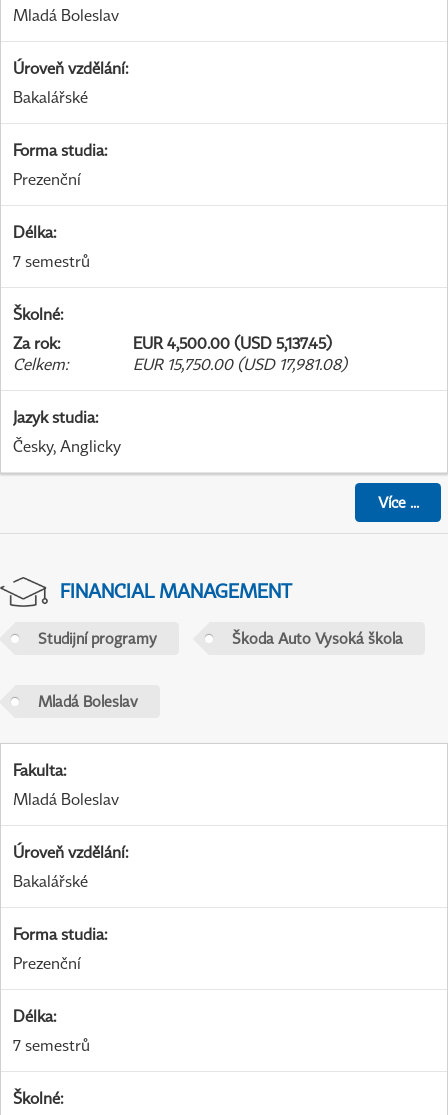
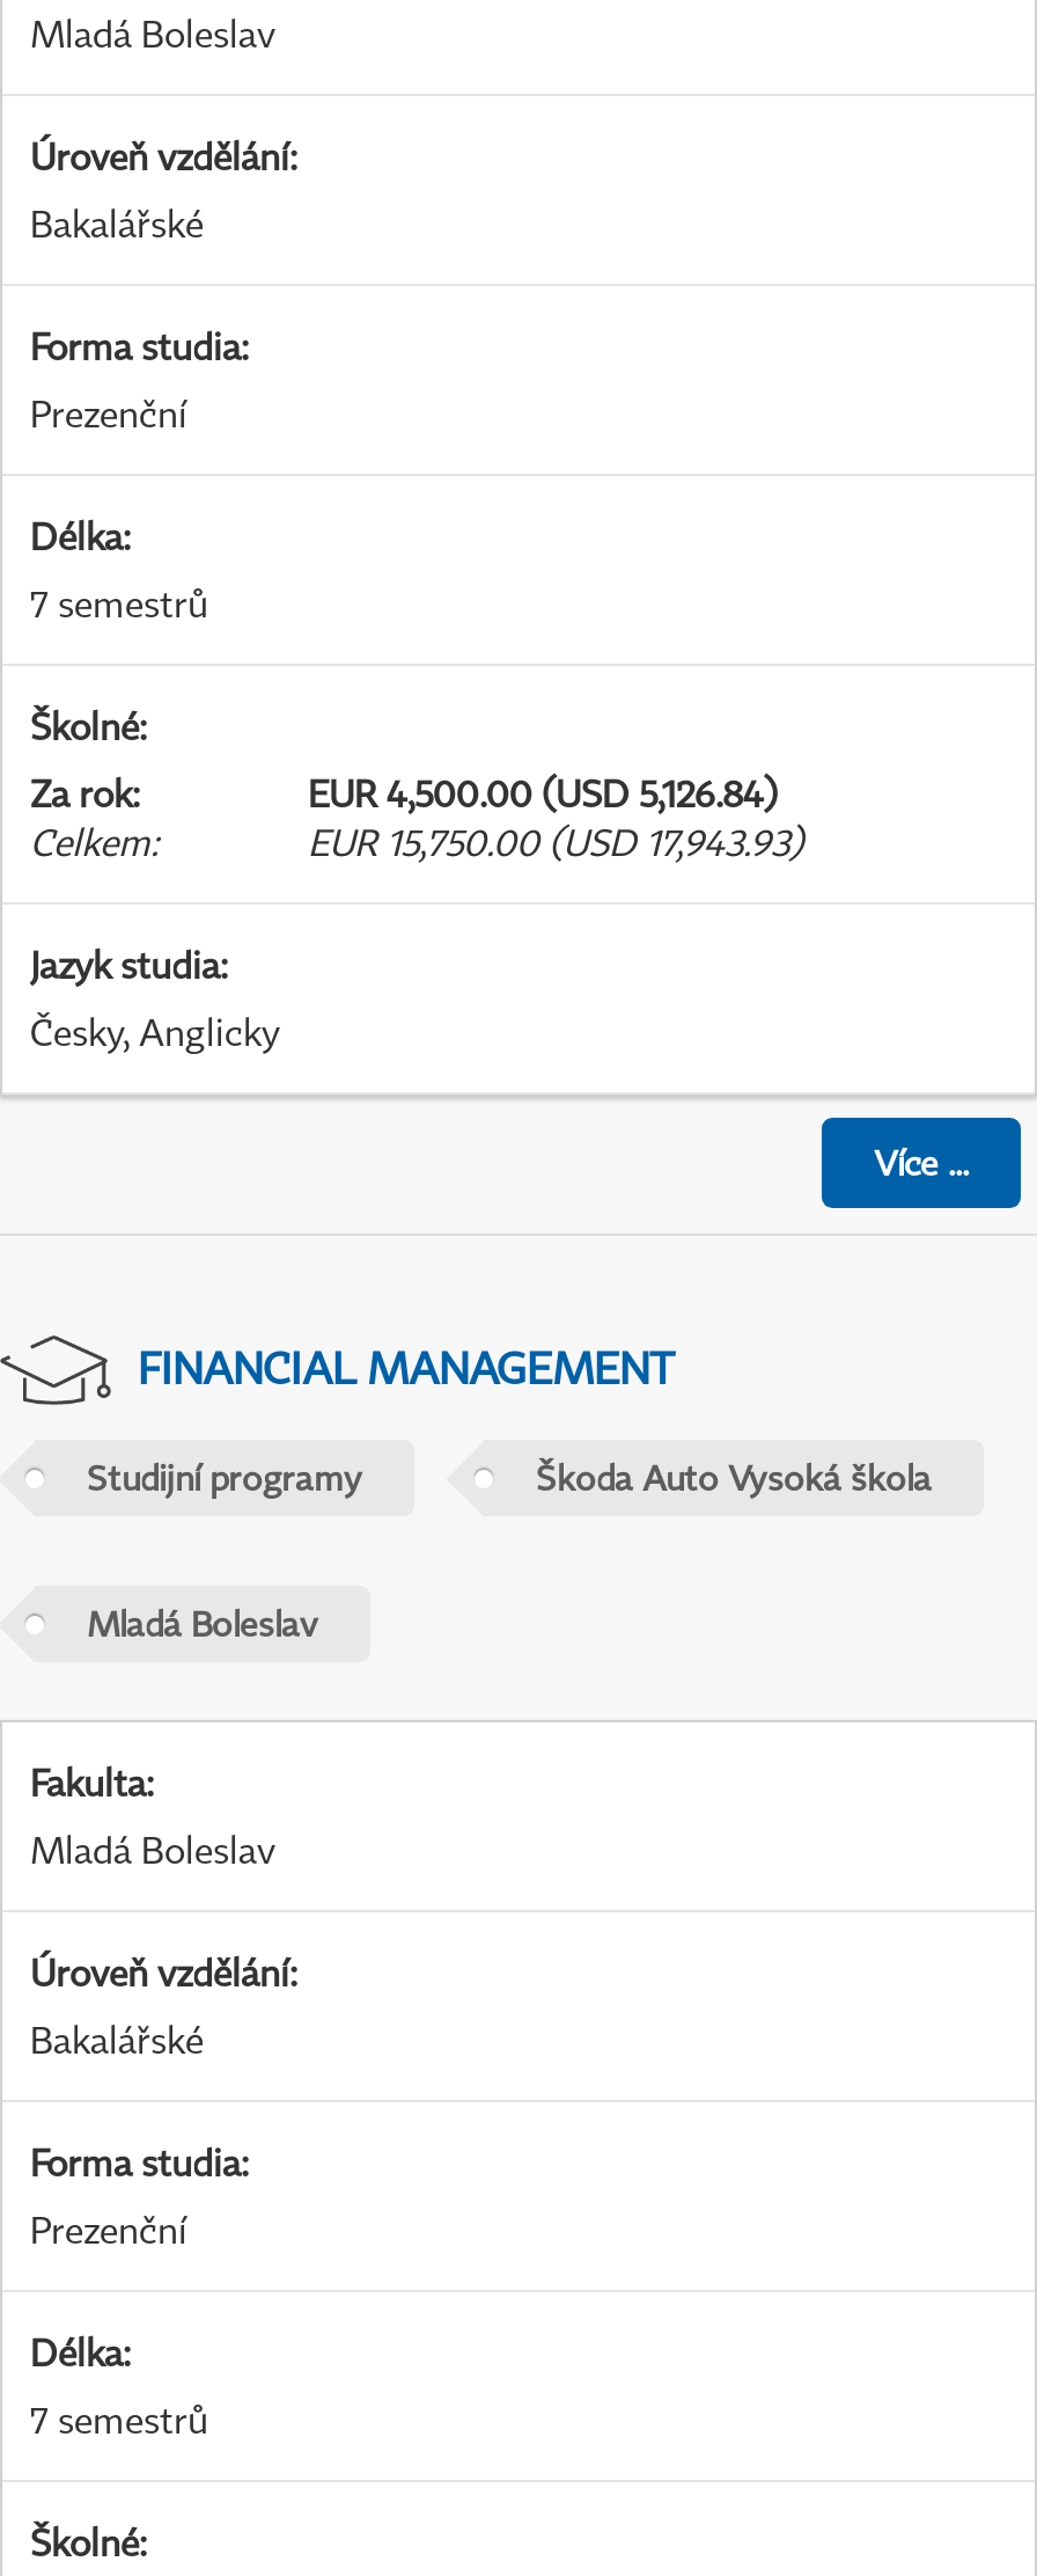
- EUR 4,500.00 (USD 5,137.45)
+ EUR 4,500.00 (USD 5,126.84)

- EUR 15,750.00 (USD 17,981.08)
+ EUR 15,750.00 (USD 17,943.93)
